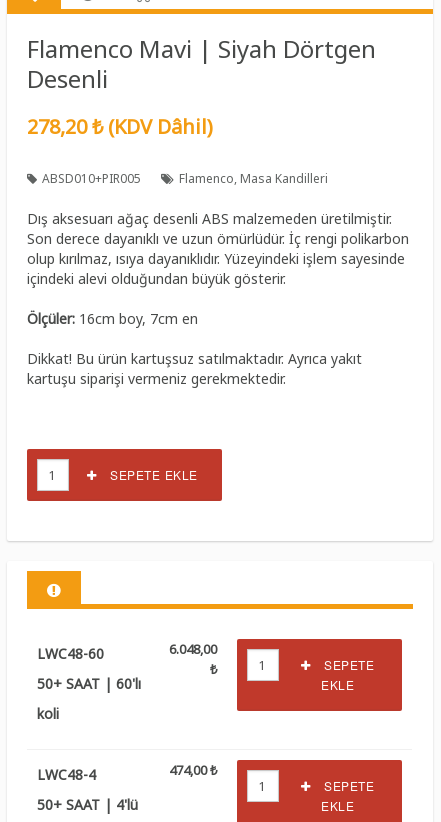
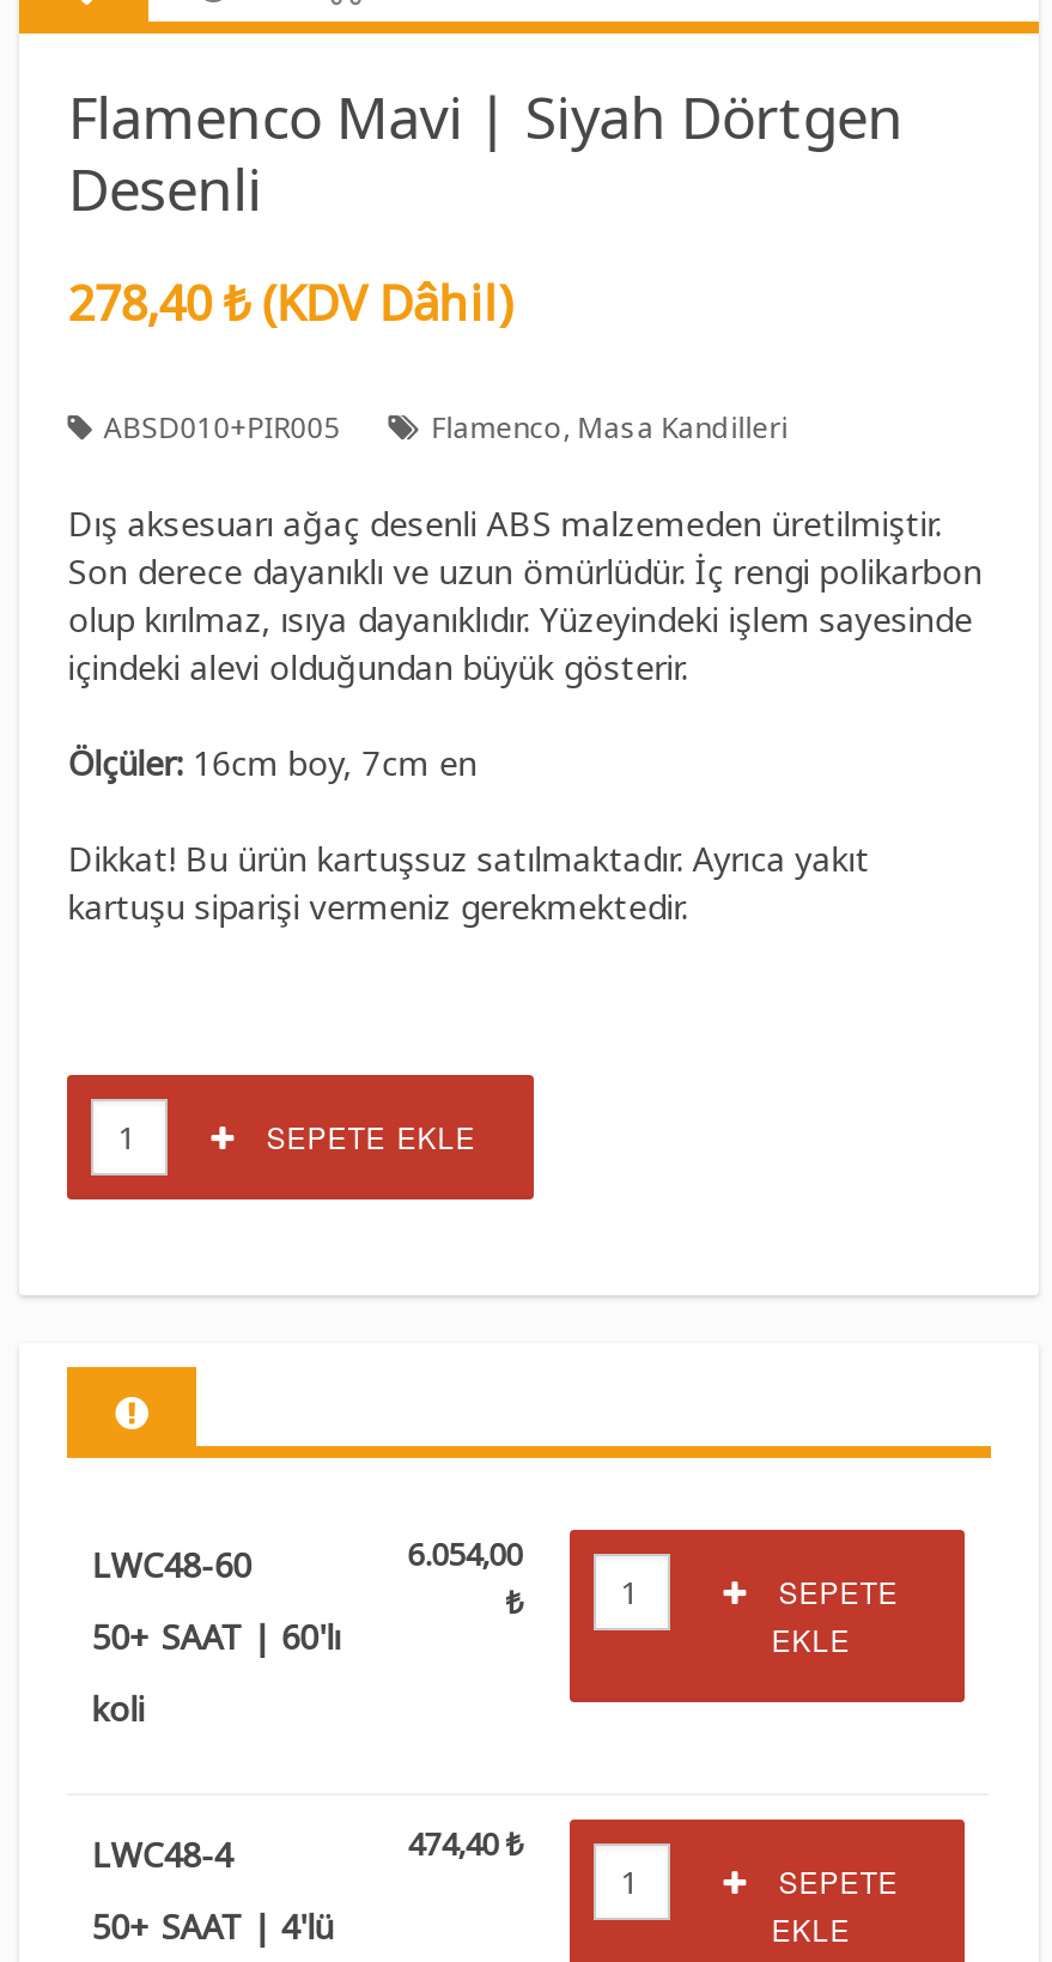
- 278,20 ₺ (KDV Dâhil)
+ 278,40 ₺ (KDV Dâhil)

- 6.048,00
+ 6.054,00

- 474,00 ₺
+ 474,40 ₺
